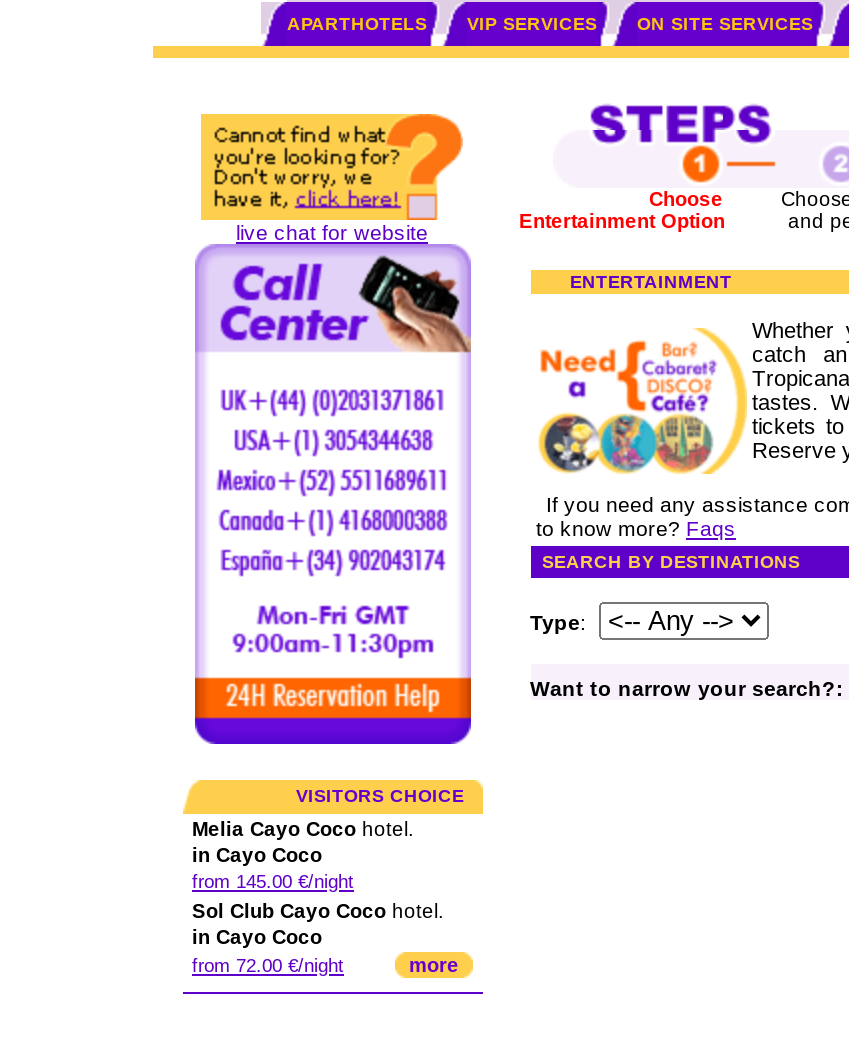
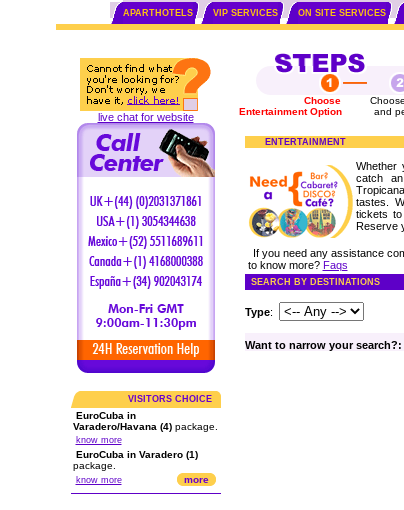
- Melia Cayo Coco hotel.
- in Cayo Coco
- from 145.00 €/night
- Sol Club Cayo Coco hotel.
- in Cayo Coco
- from 72.00 €/night
+ EuroCuba in
+ Varadero/Havana (4) package.
+ know more
+ EuroCuba in Varadero (1)
+ package.
+ know more
